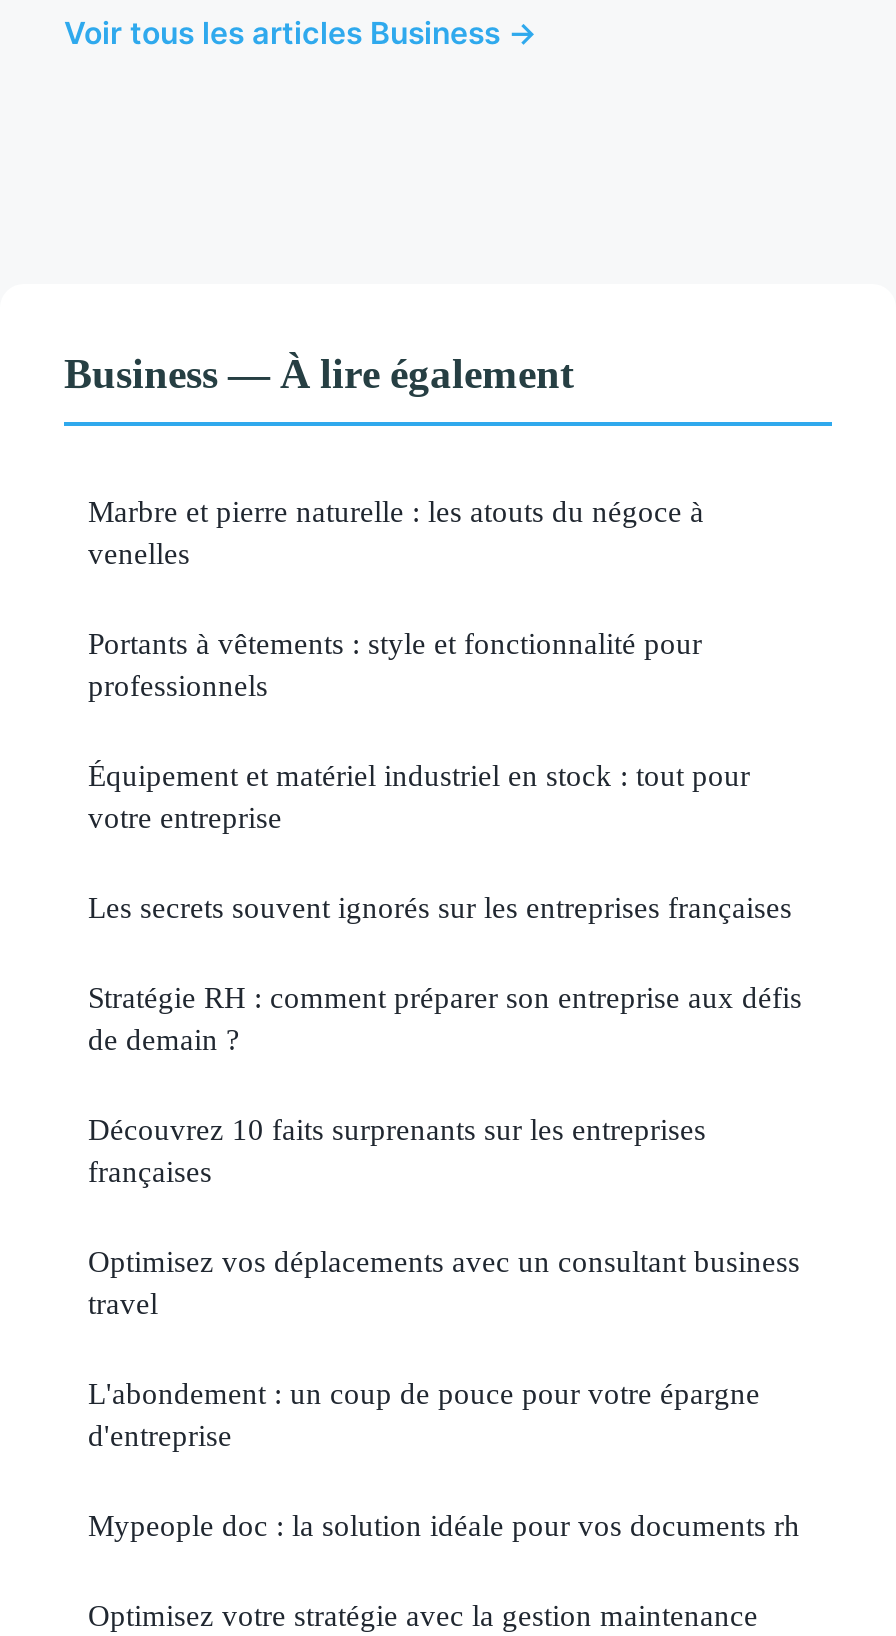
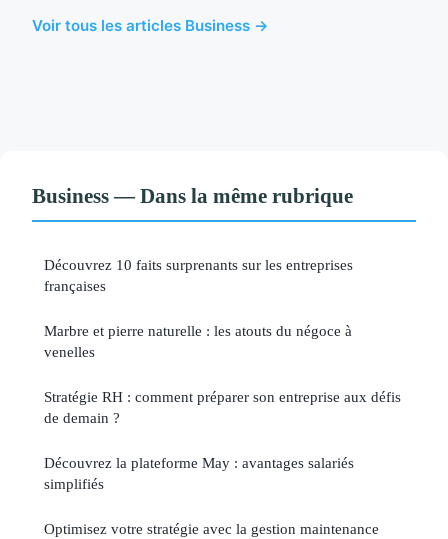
- Business — À lire également
- Portants à vêtements : style et fonctionnalité pour
- professionnels
- Équipement et matériel industriel en stock : tout pour
- votre entreprise
- Les secrets souvent ignorés sur les entreprises françaises
+ Business — Dans la même rubrique

moved down: Marbre et pierre naturelle : les atouts du négoce à | venelles

moved down: Stratégie RH : comment préparer son entreprise aux défis | de demain ?

moved up: Découvrez 10 faits surprenants sur les entreprises | françaises

- Optimisez vos déplacements avec un consultant business
- travel

- L'abondement : un coup de pouce pour votre épargne
- d'entreprise

- Mypeople doc : la solution idéale pour vos documents rh
+ Découvrez la plateforme May : avantages salariés
+ simplifiés
